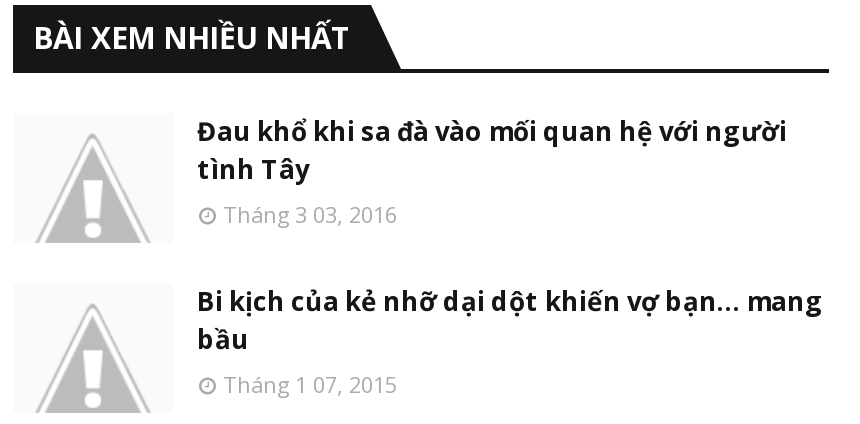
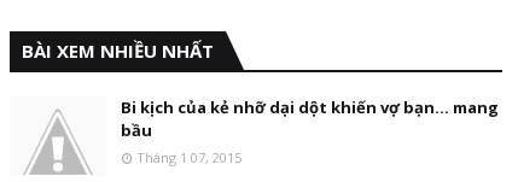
- Đau khổ khi sa đà vào mối quan hệ với người
- tình Tây
- Tháng 3 03, 2016
